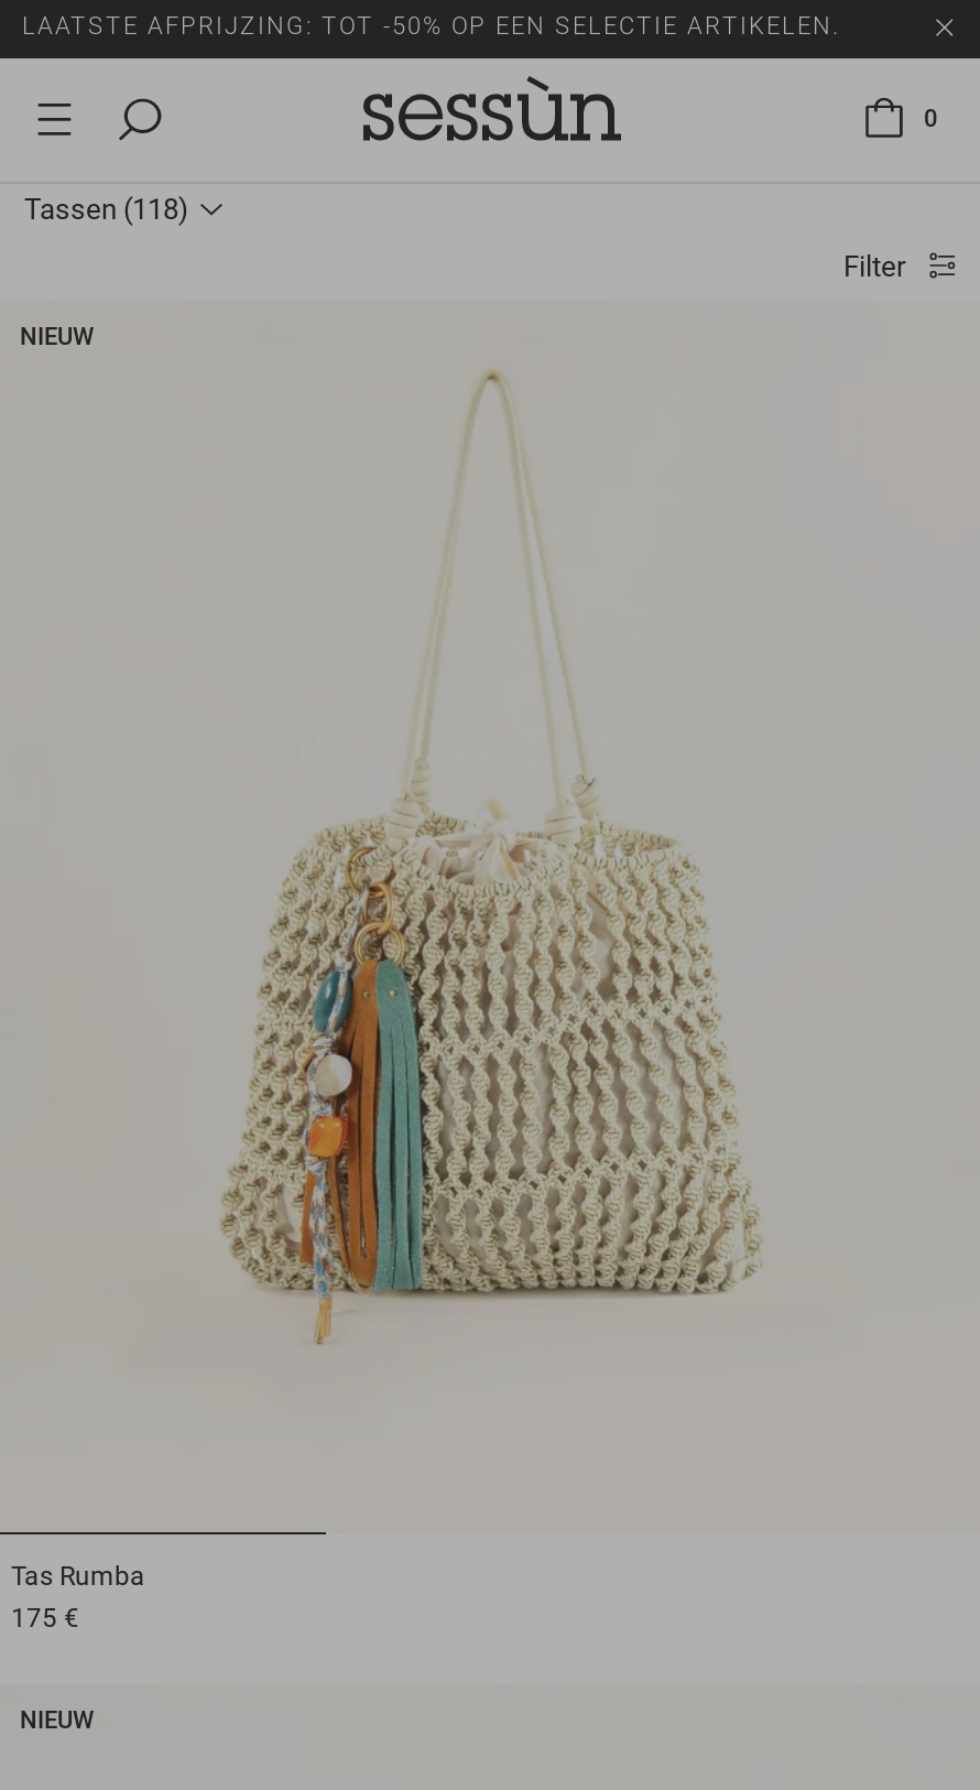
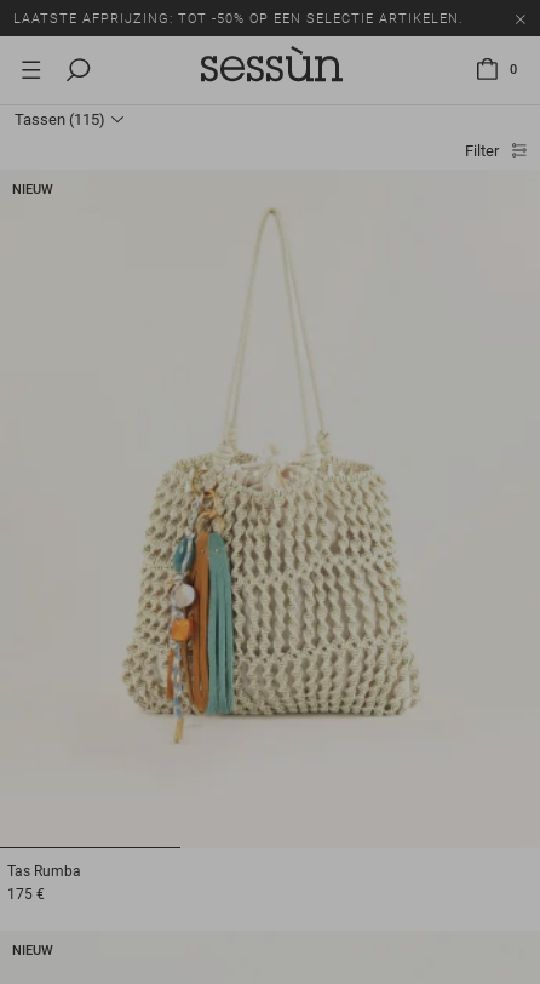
- Tassen (118)
+ Tassen (115)
